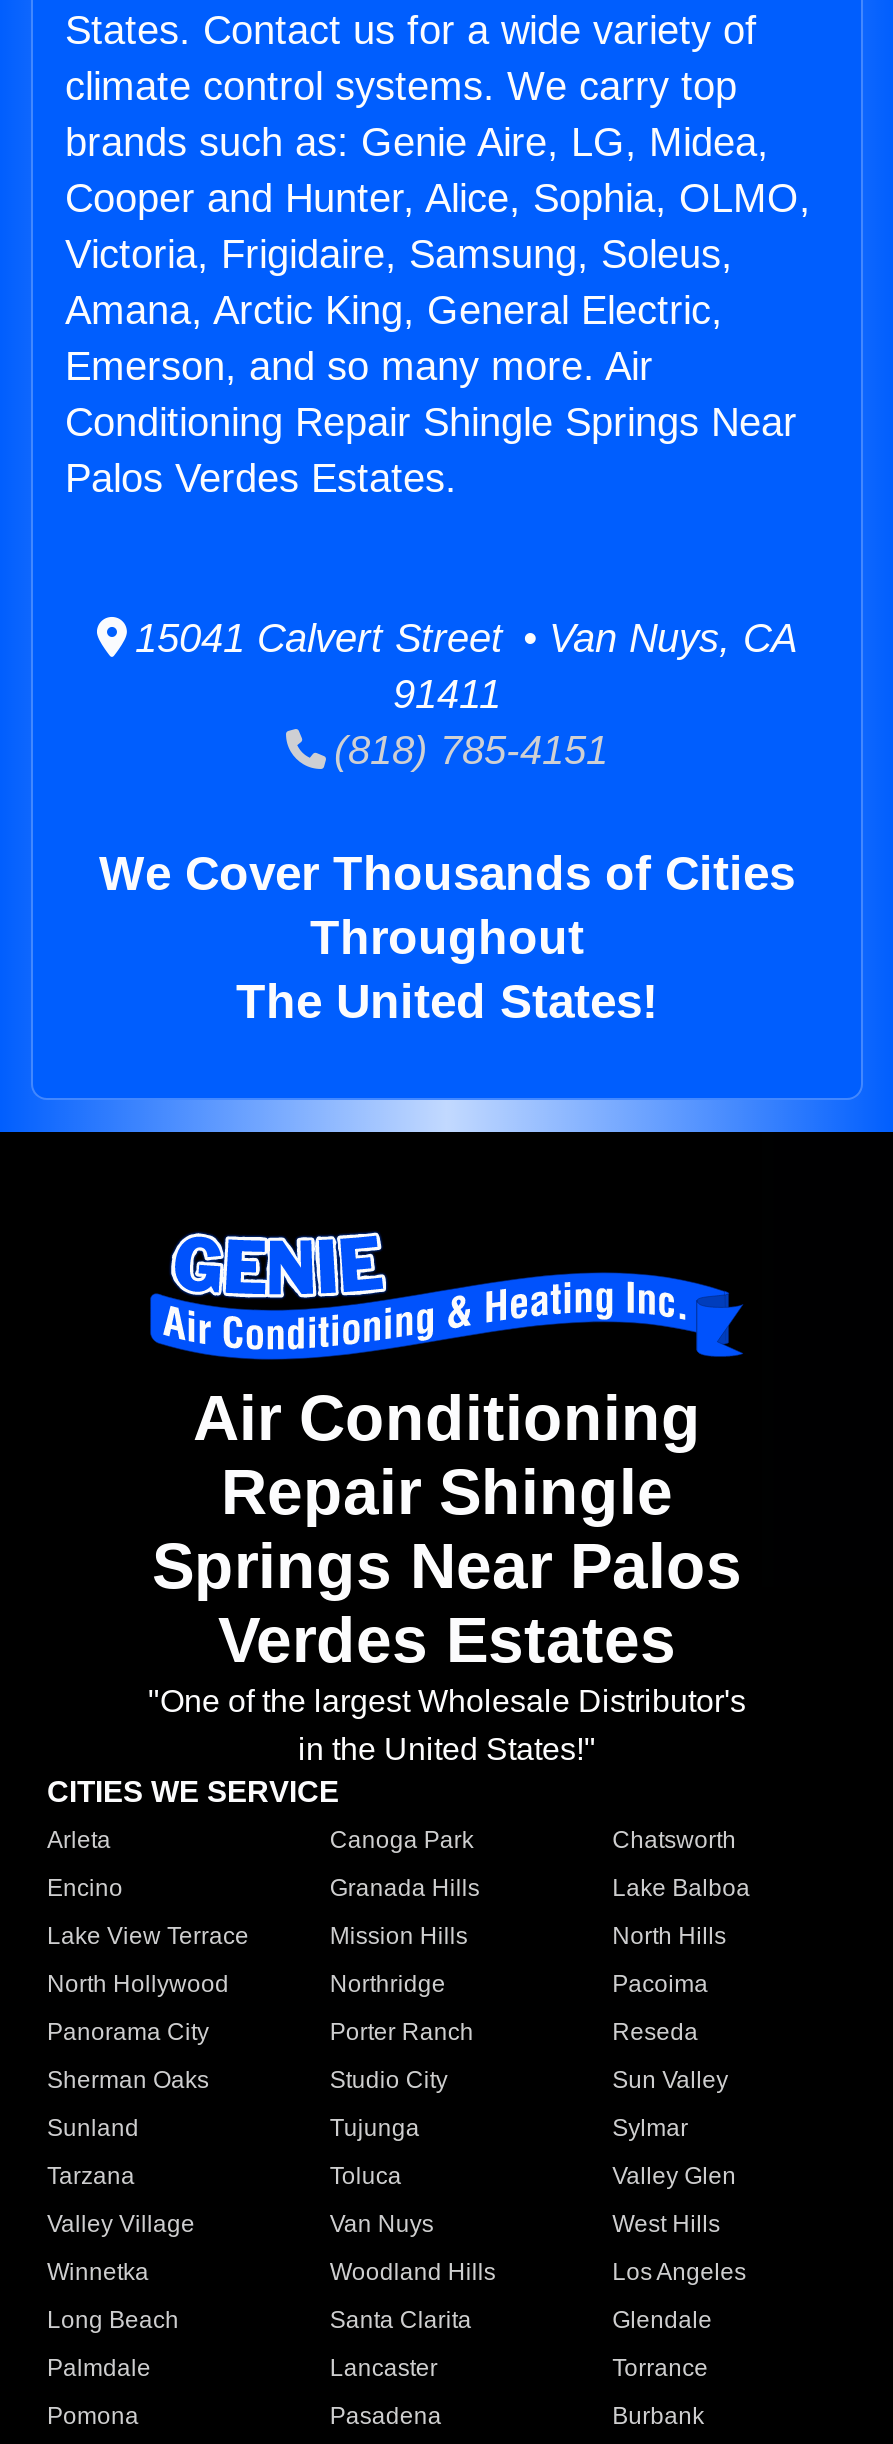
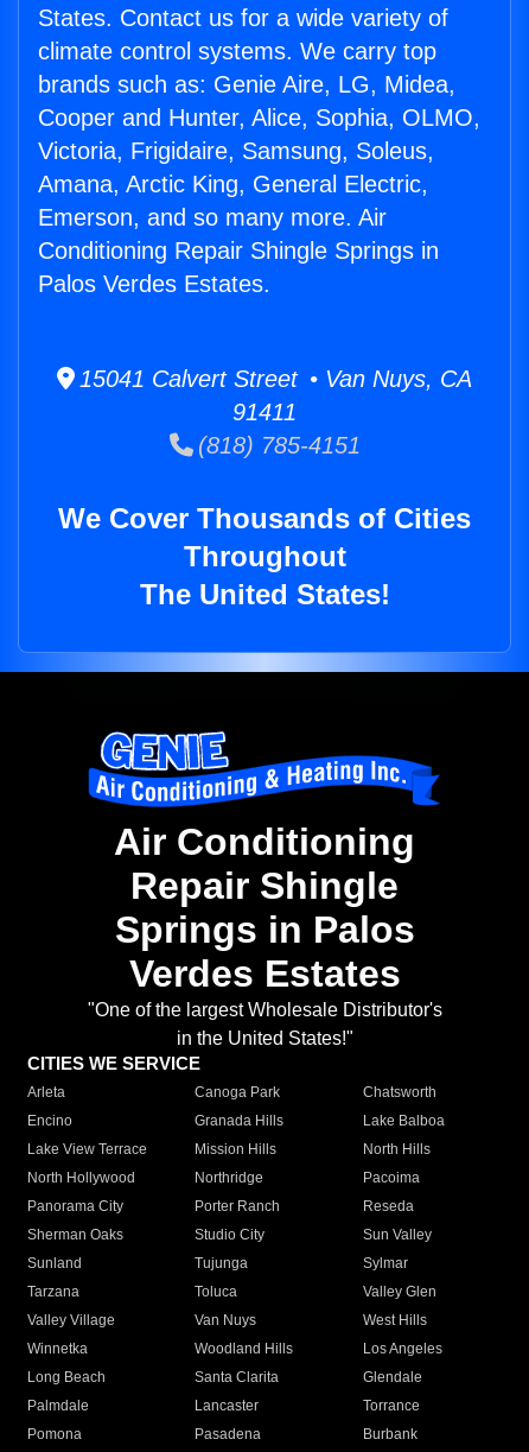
- Conditioning Repair Shingle Springs Near
+ Conditioning Repair Shingle Springs in

- Springs Near Palos
+ Springs in Palos
